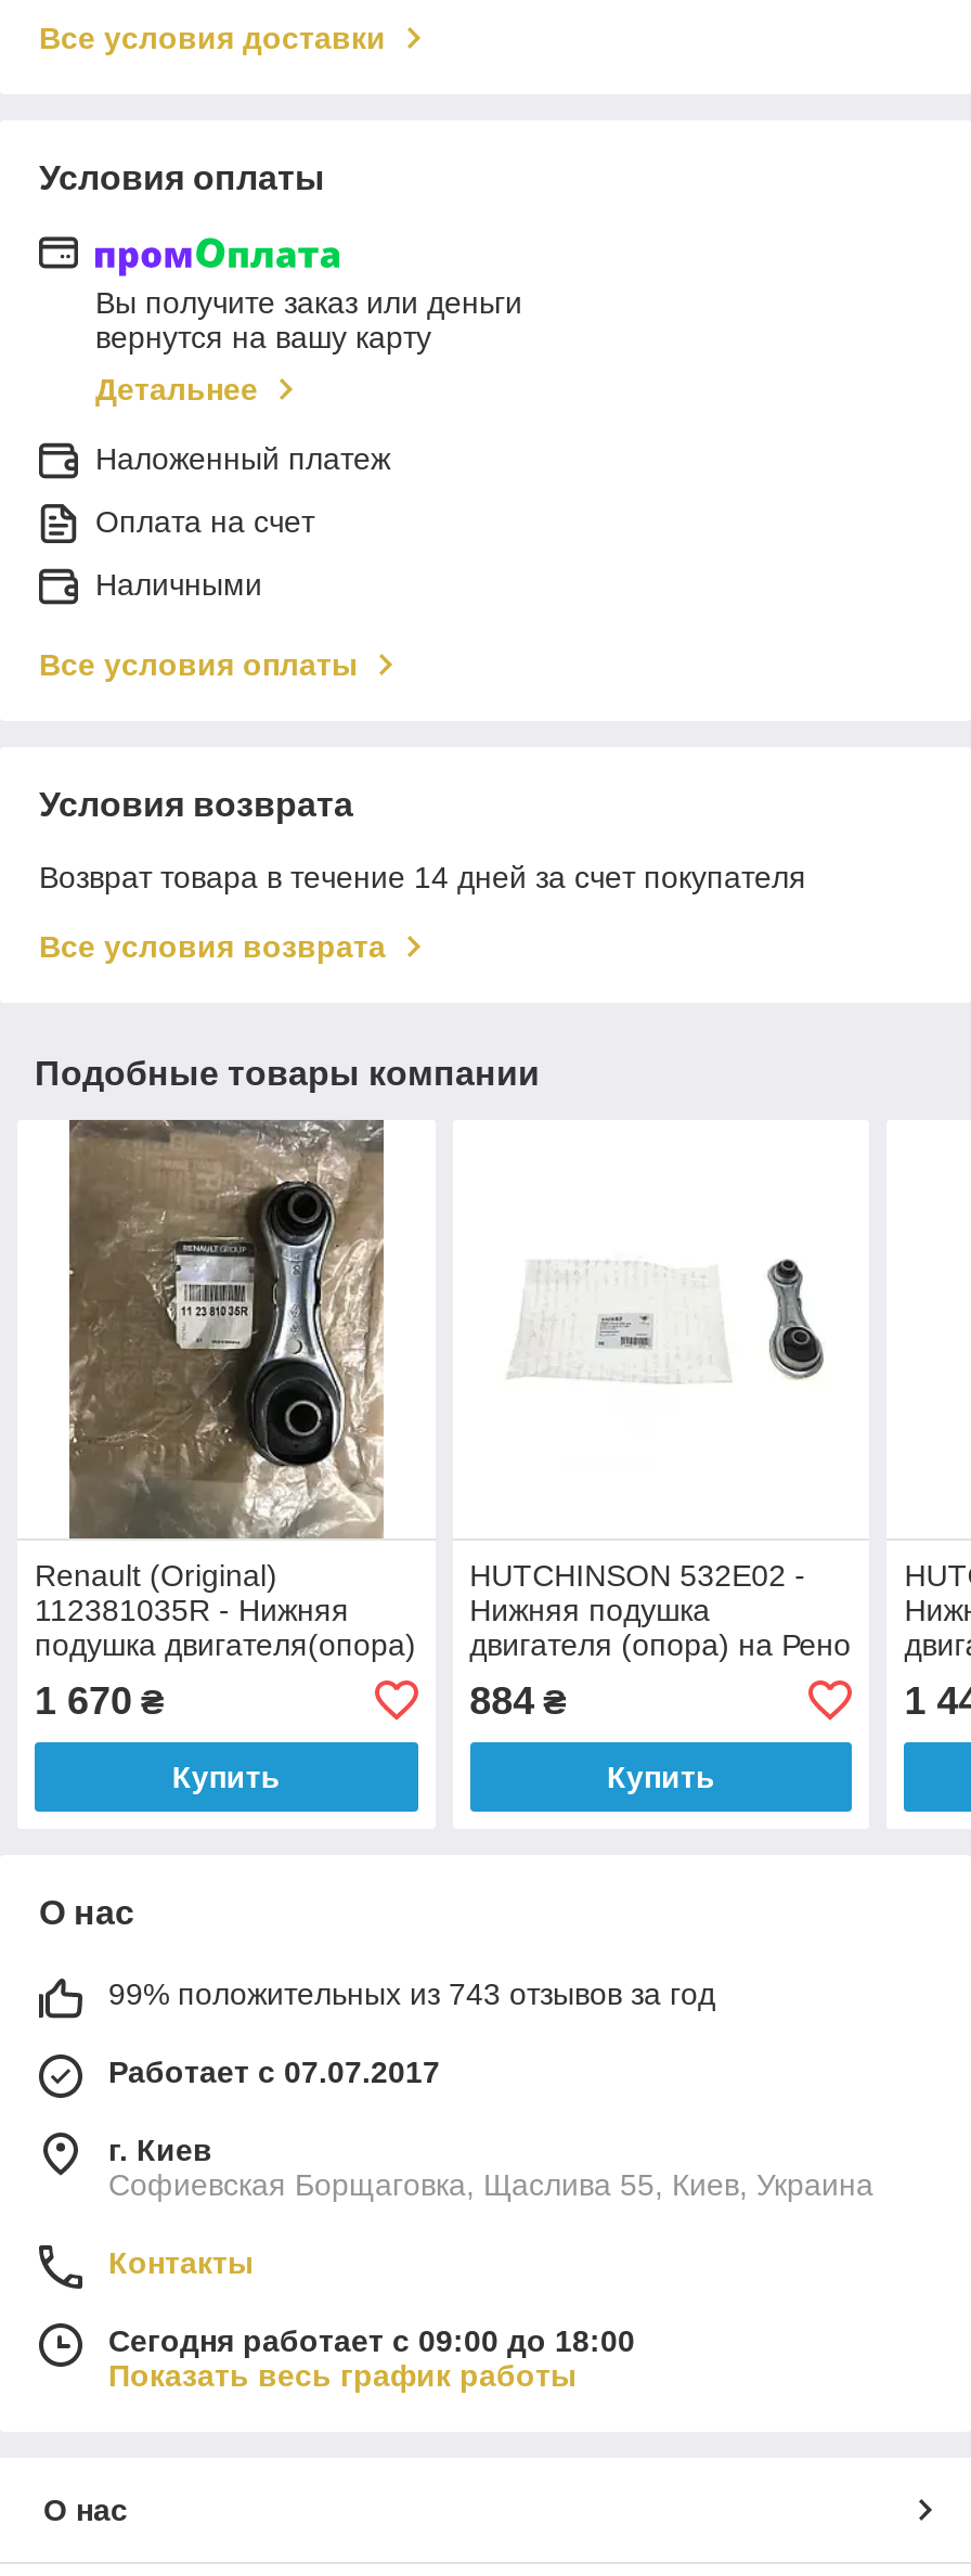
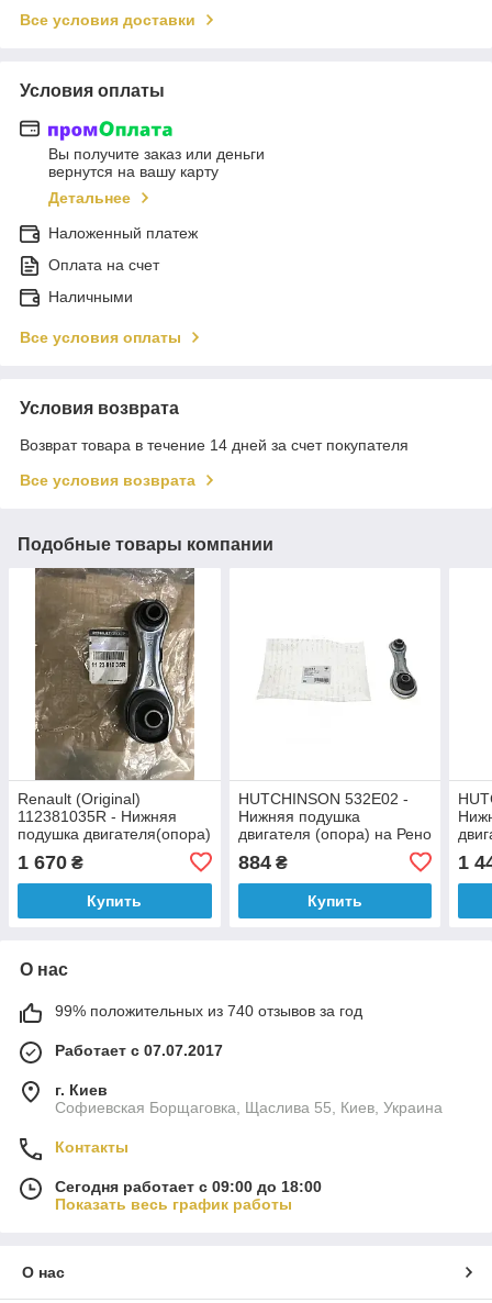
- 99% положительных из 743 отзывов за год
+ 99% положительных из 740 отзывов за год
